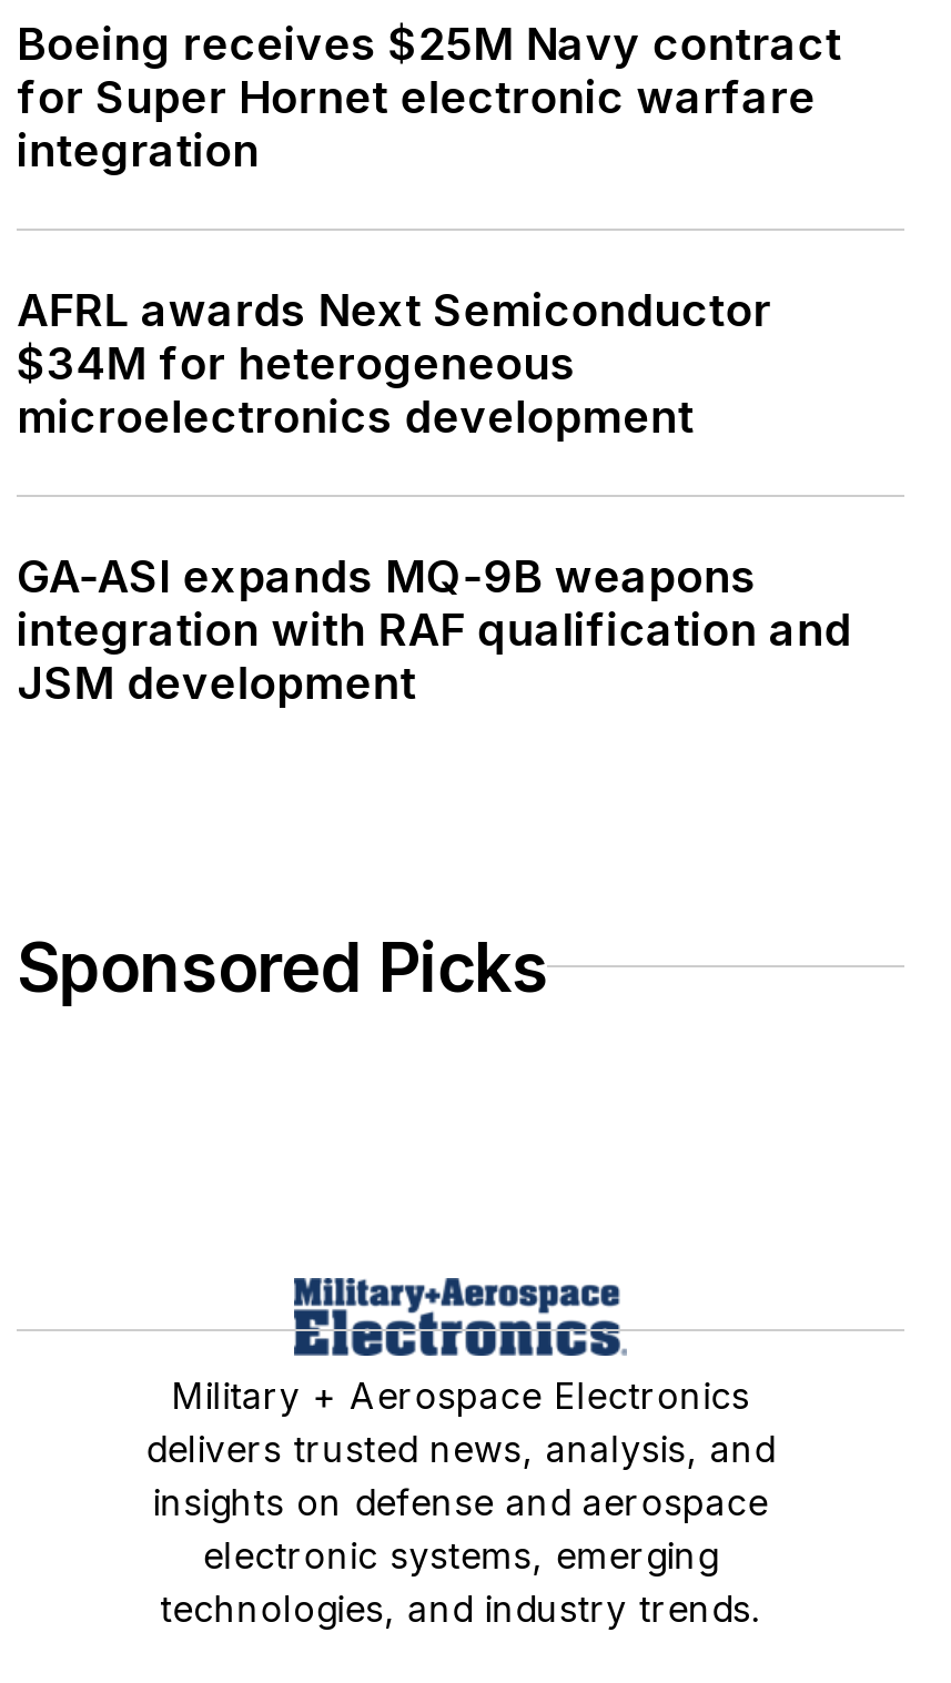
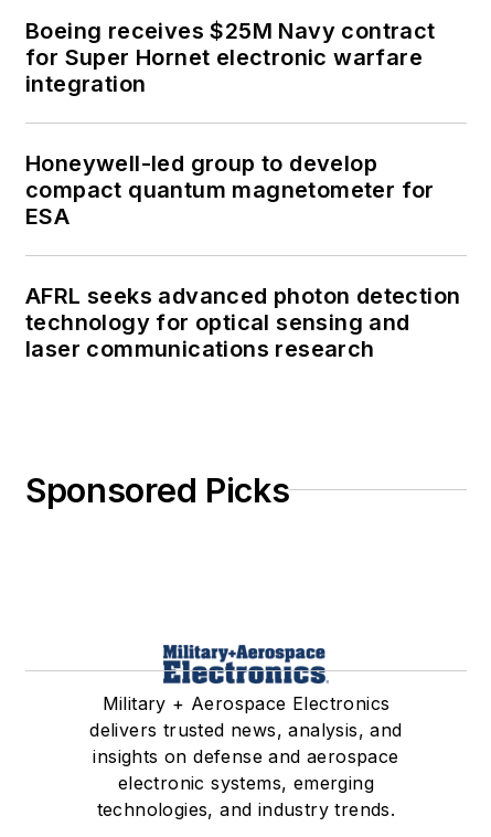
- AFRL awards Next Semiconductor
- $34M for heterogeneous
- microelectronics development
+ Honeywell-led group to develop
+ compact quantum magnetometer for
+ ESA

- GA-ASI expands MQ-9B weapons
- integration with RAF qualification and
- JSM development
+ AFRL seeks advanced photon detection
+ technology for optical sensing and
+ laser communications research
